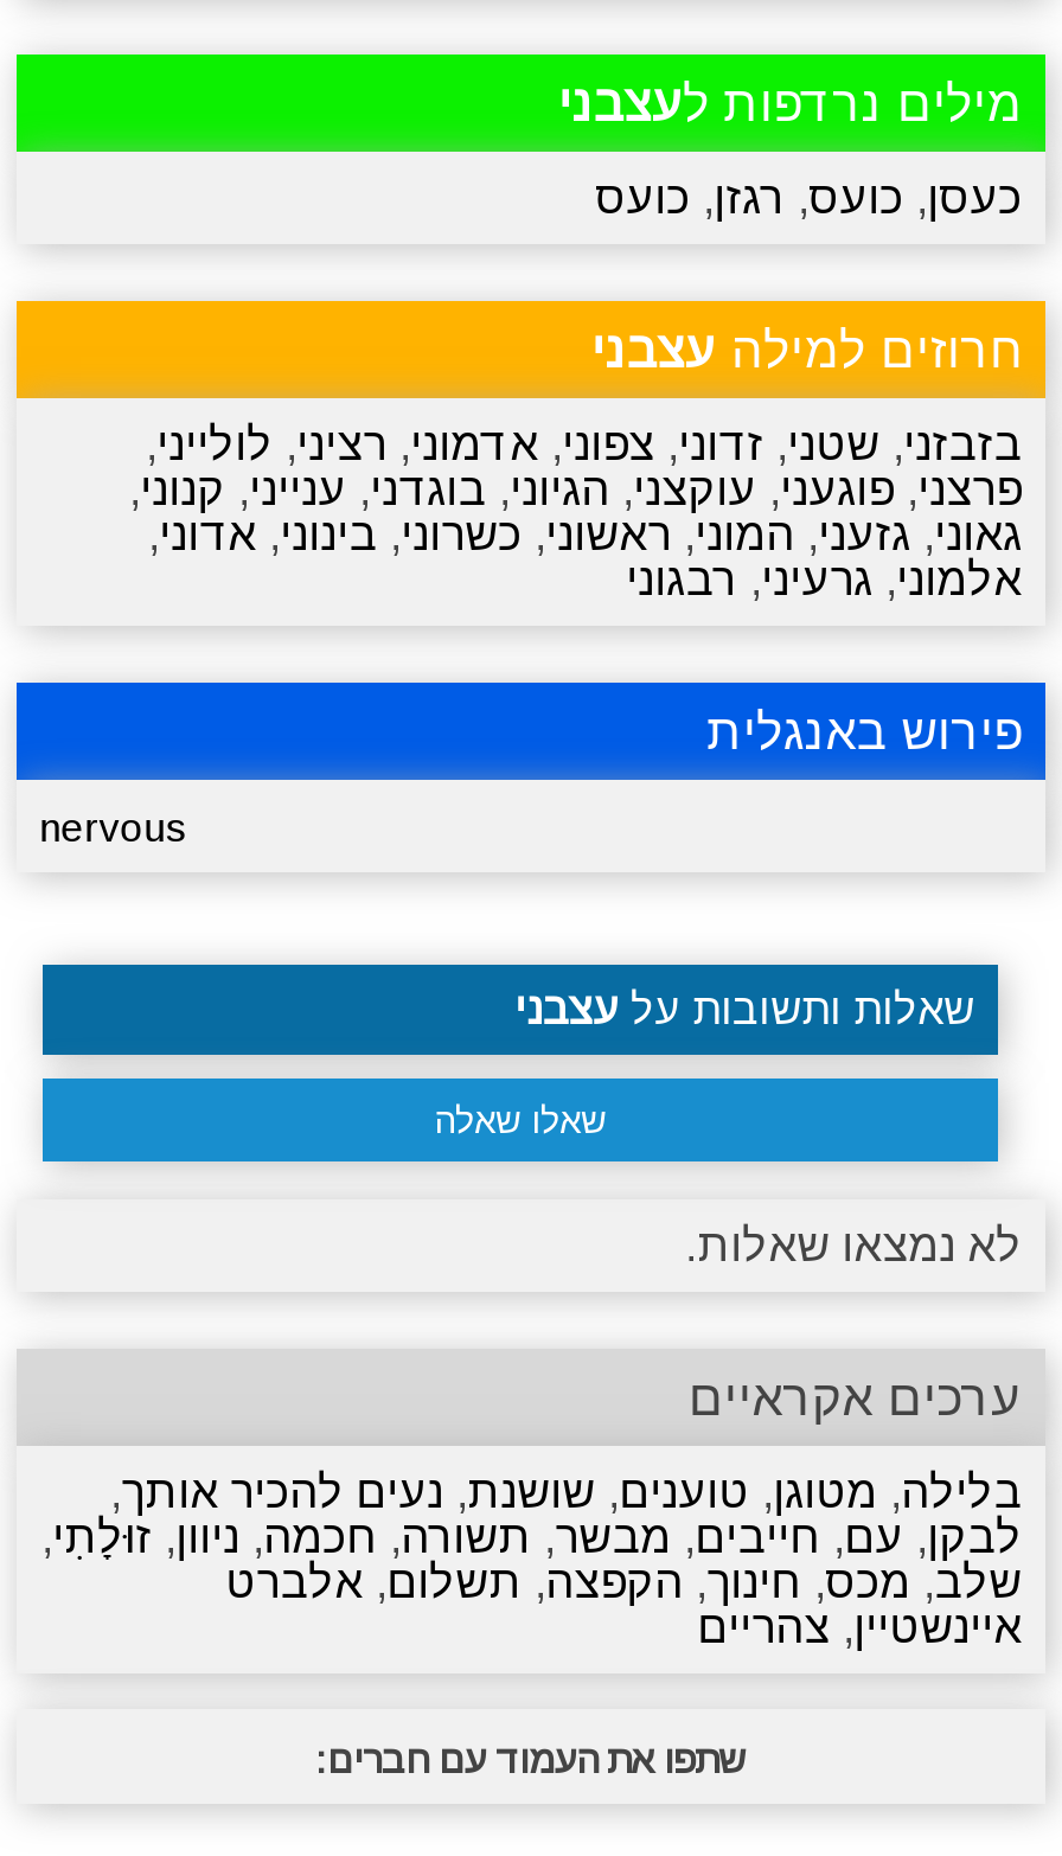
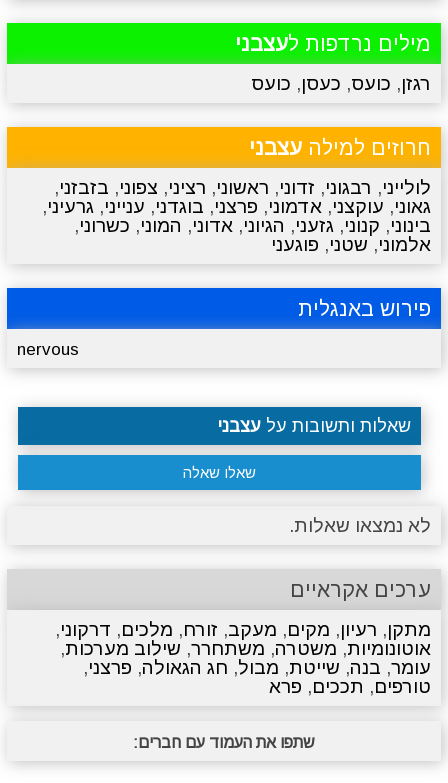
- כעסן, כועס, רגזן, כועס
+ רגזן, כועס, כעסן, כועס

- בזבזני, שטני, זדוני, צפוני, אדמוני, רציני, לולייני,
- פרצני, פוגעני, עוקצני, הגיוני, בוגדני, ענייני, קנוני,
- גאוני, גזעני, המוני, ראשוני, כשרוני, בינוני, אדוני,
- אלמוני, גרעיני, רבגוני
+ לולייני, רבגוני, זדוני, ראשוני, רציני, צפוני, בזבזני,
+ גאוני, עוקצני, אדמוני, פרצני, בוגדני, ענייני, גרעיני,
+ בינוני, קנוני, גזעני, הגיוני, אדוני, המוני, כשרוני,
+ אלמוני, שטני, פוגעני

- בלילה, מטוגן, טוענים, שושנת, נעים להכיר אותך,
- לבקן, עם, חייבים, מבשר, תשורה, חכמה, ניוון, זוּלָתִי,
- שלב, מכס, חינוך,הקפצה, תשלום, אלברט
- איינשטיין, צהריים
+ מתקן, רעיון, מקים, מעקב, זורח, מלכים, דרקוני,
+ אוטונומיות,משטרה, משתחרר, שילוב מערכות,
+ עומר, בנה, שייטת, מבול, חג הגאולה, פרצני,
+ טורפים, תככים, פרא
